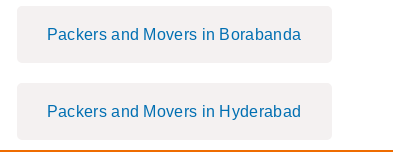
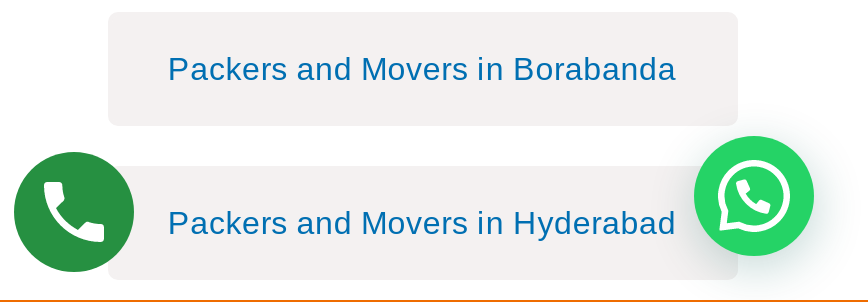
+ [image]

+ [image]
